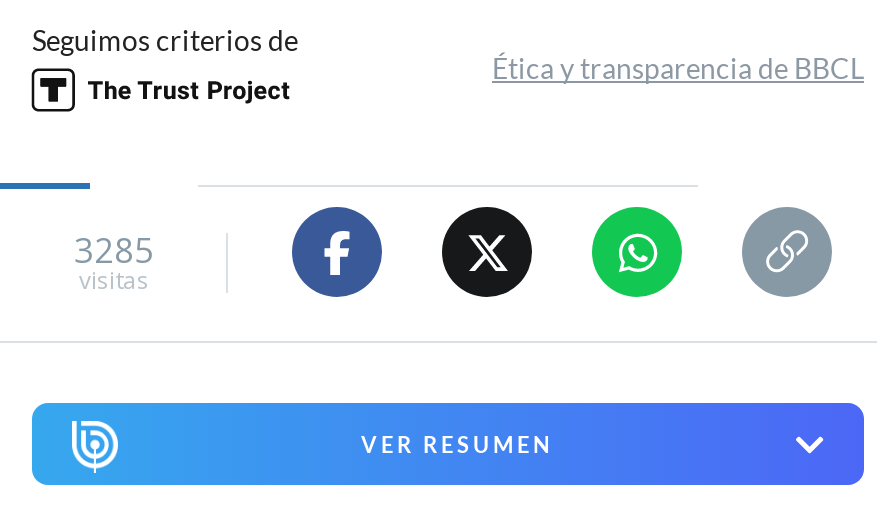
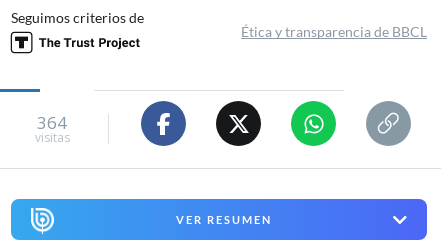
- 3285
+ 364
